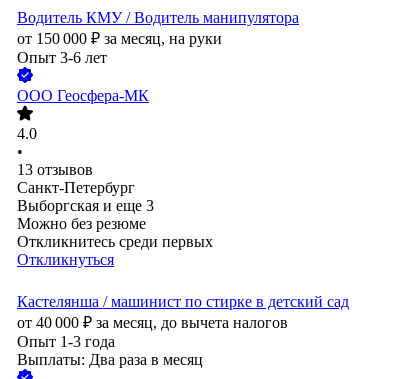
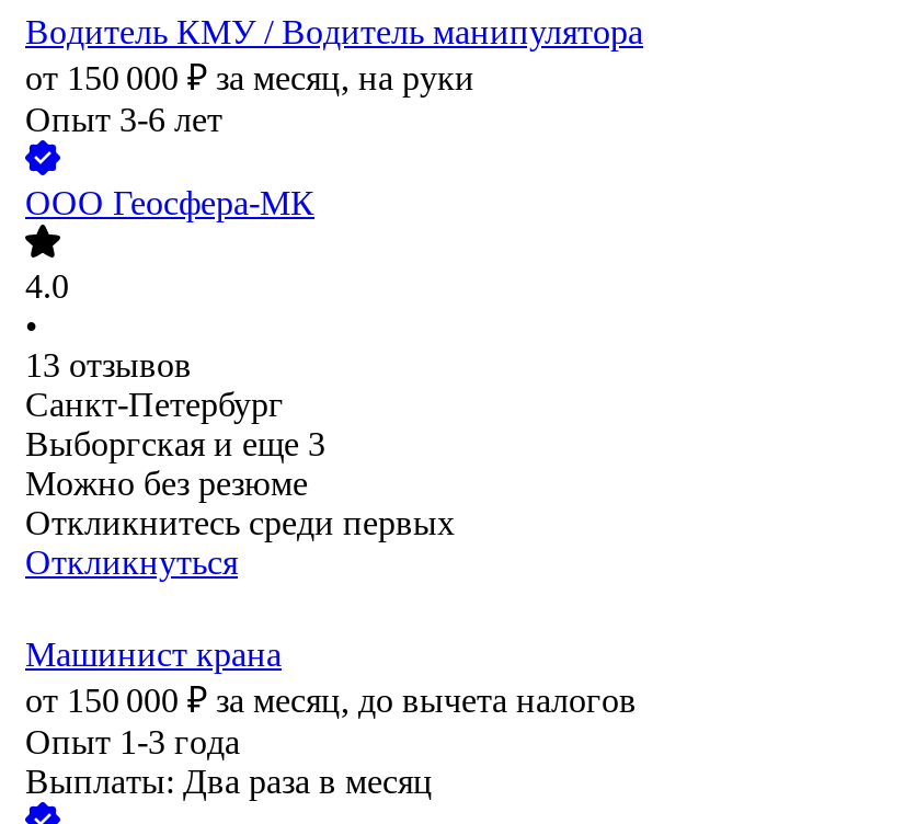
- Кастелянша / машинист по стирке в детский сад
- от 40 000 ₽ за месяц, до вычета налогов
+ Машинист крана
+ от 150 000 ₽ за месяц, до вычета налогов
